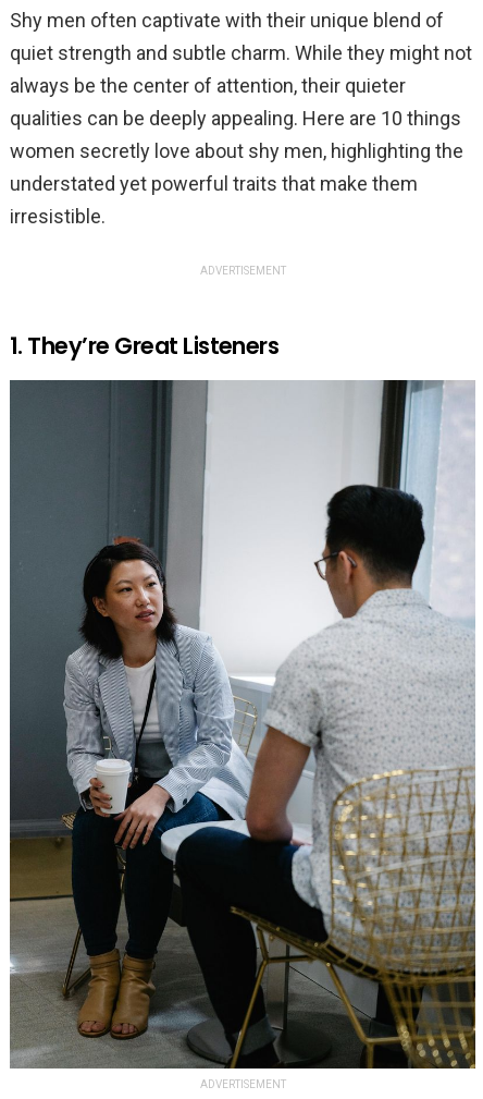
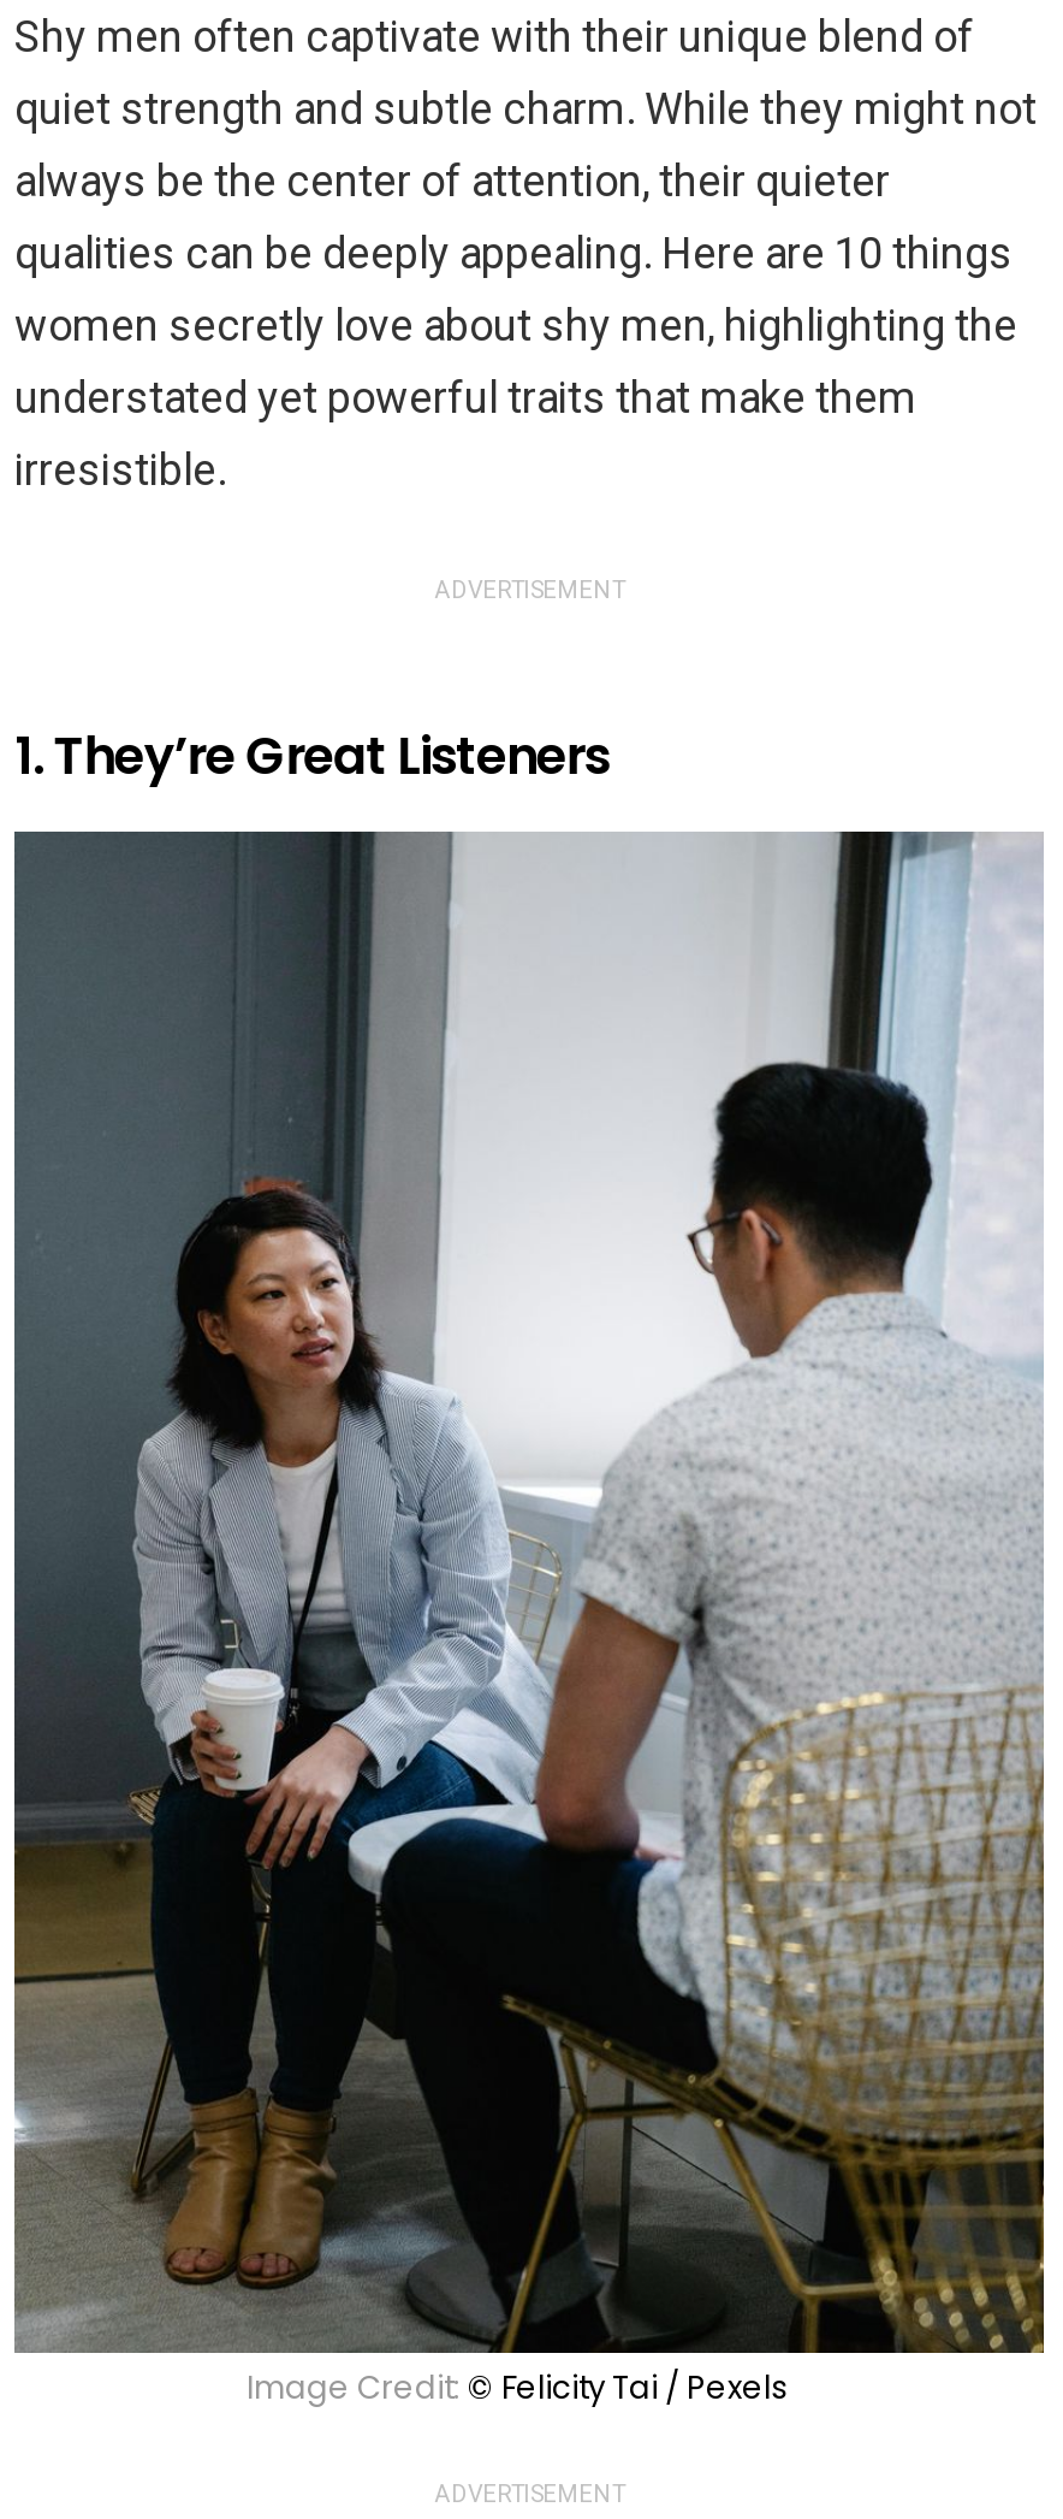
+ Image Credit: © Felicity Tai / Pexels
